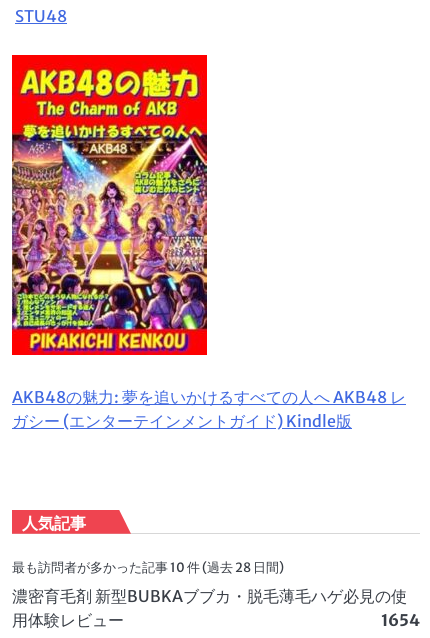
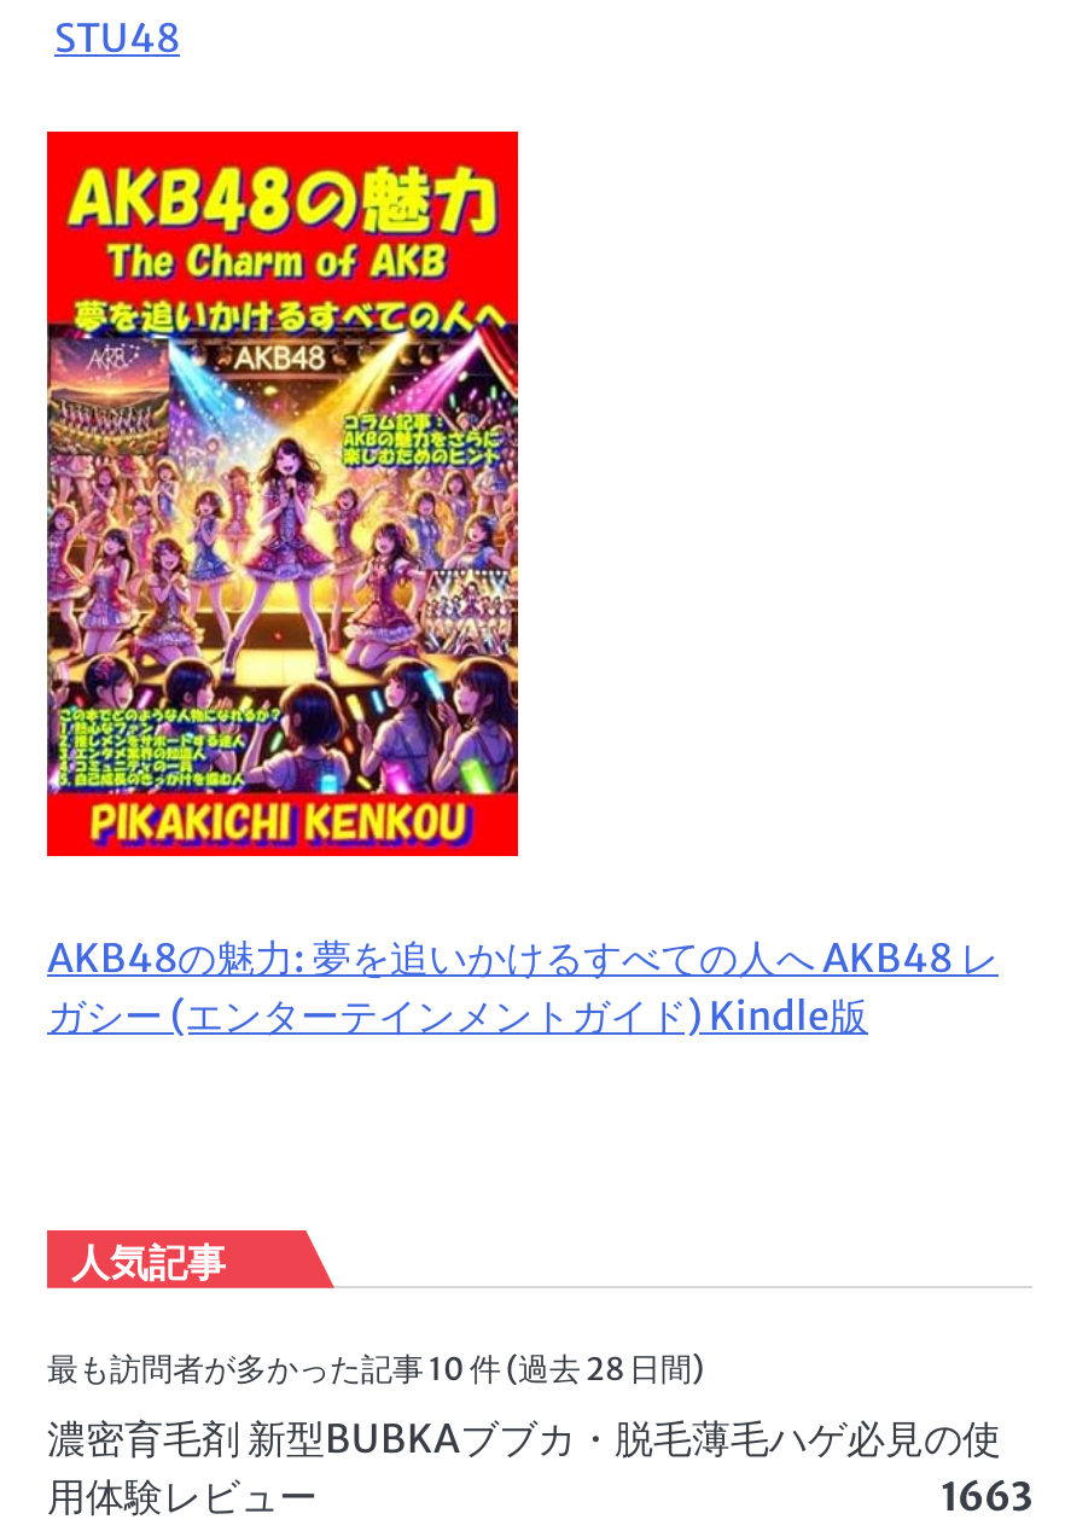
- 1654
+ 1663
